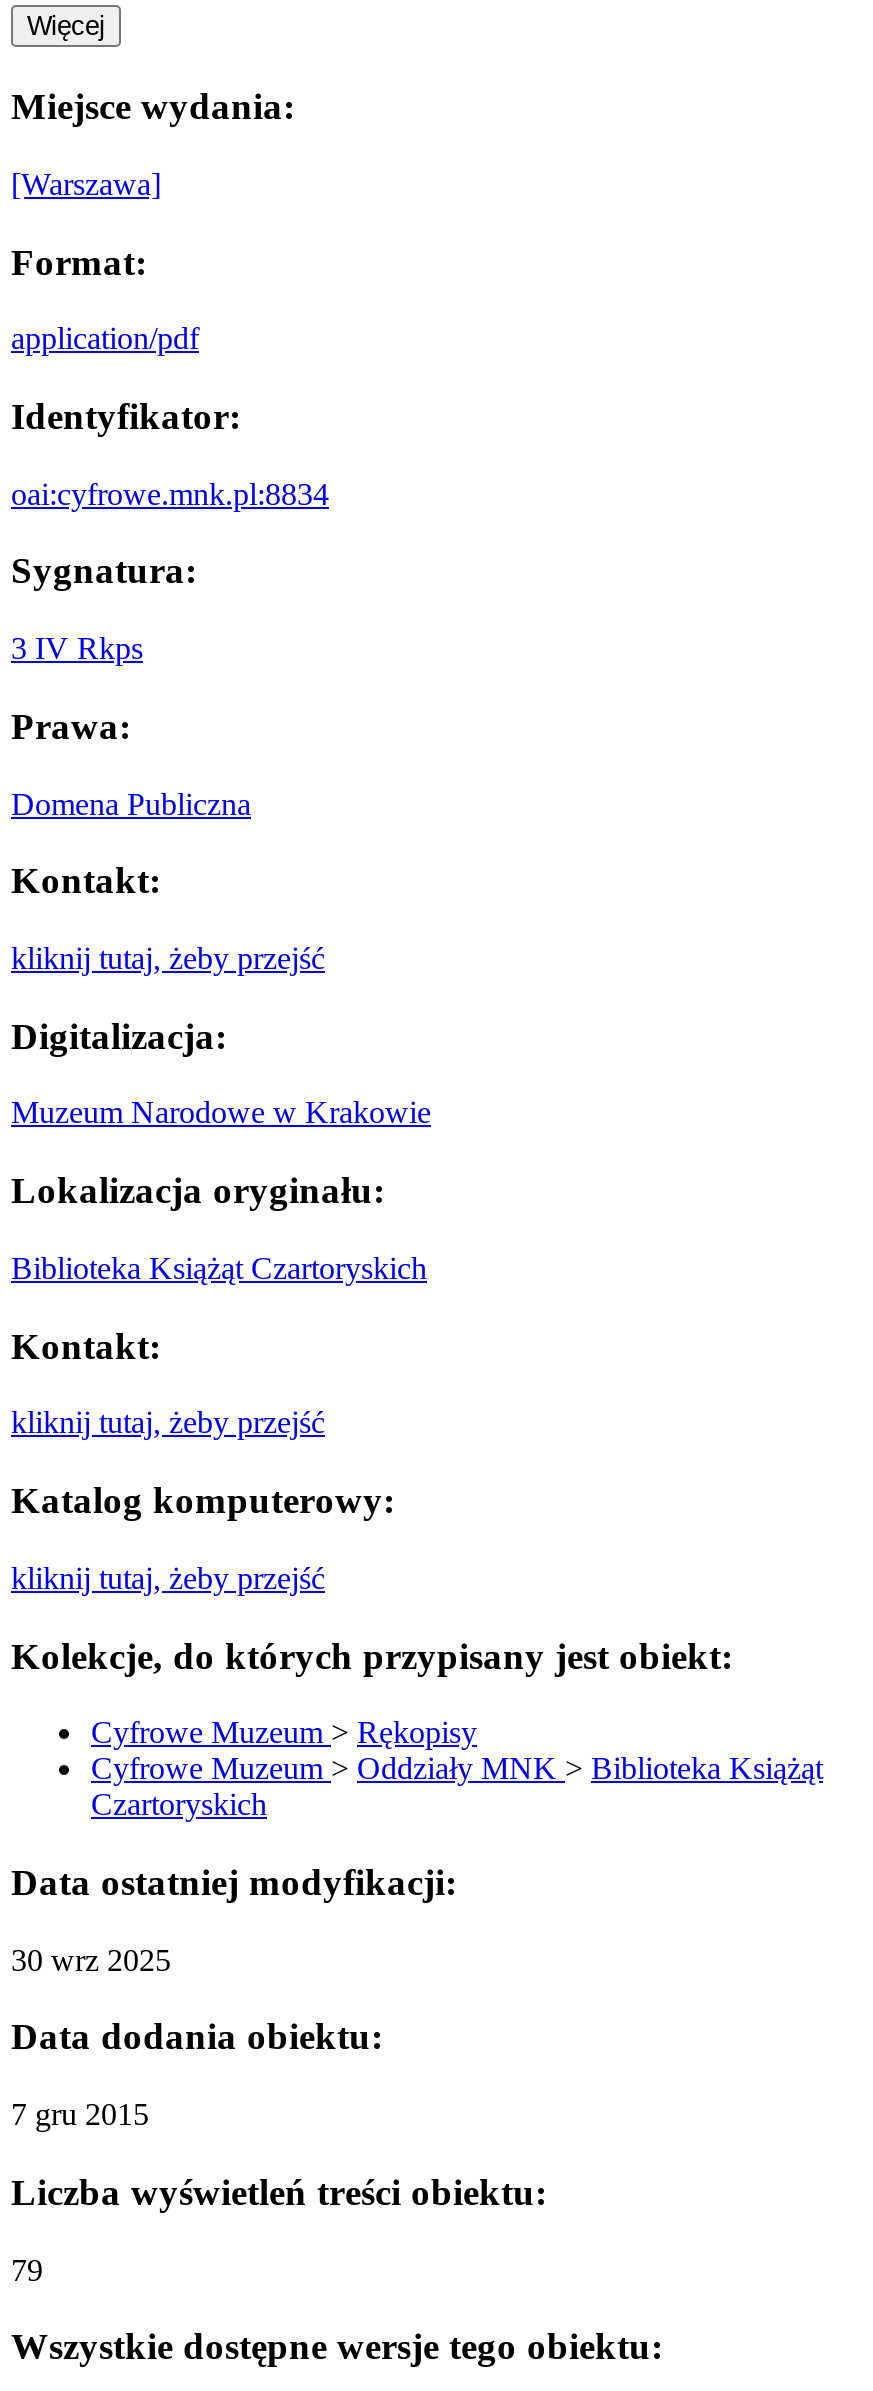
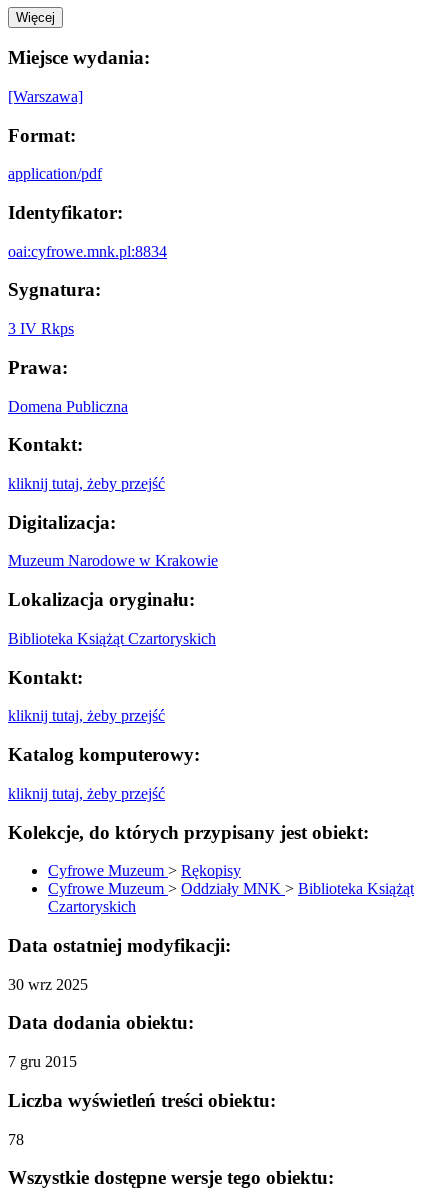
- 79
+ 78
